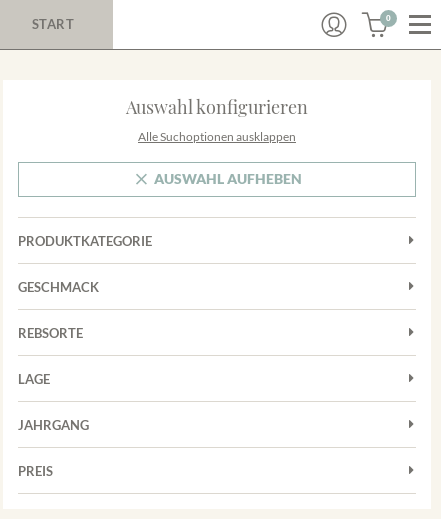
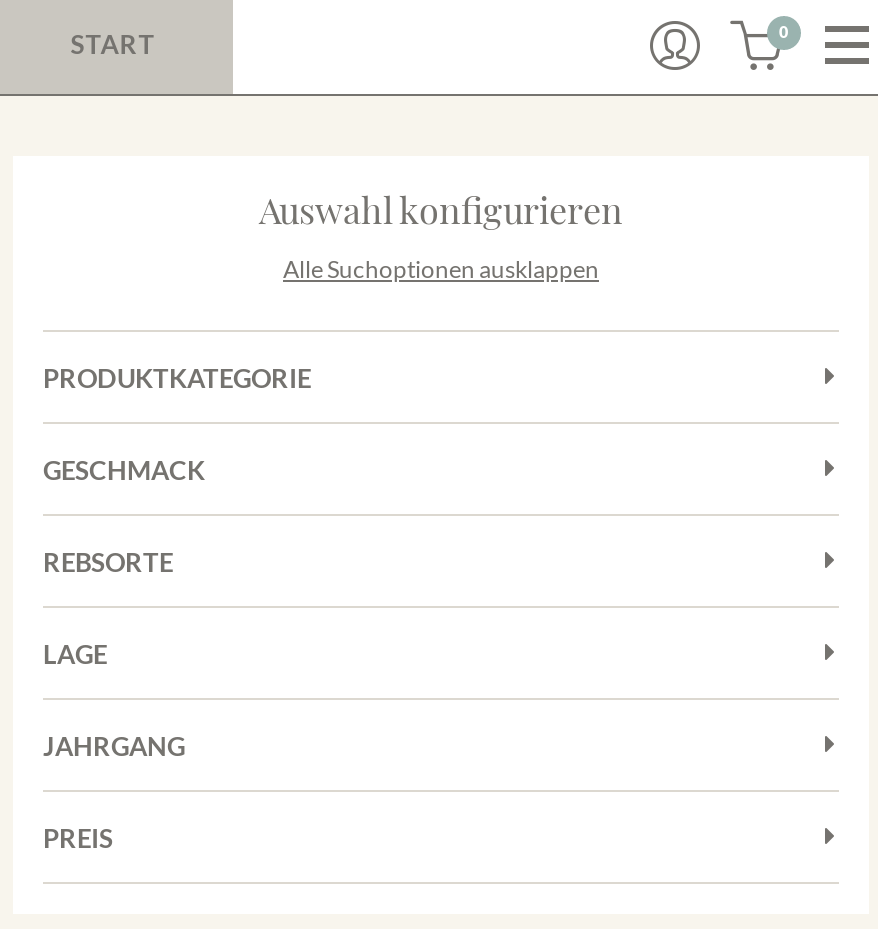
- AUSWAHL AUFHEBEN
